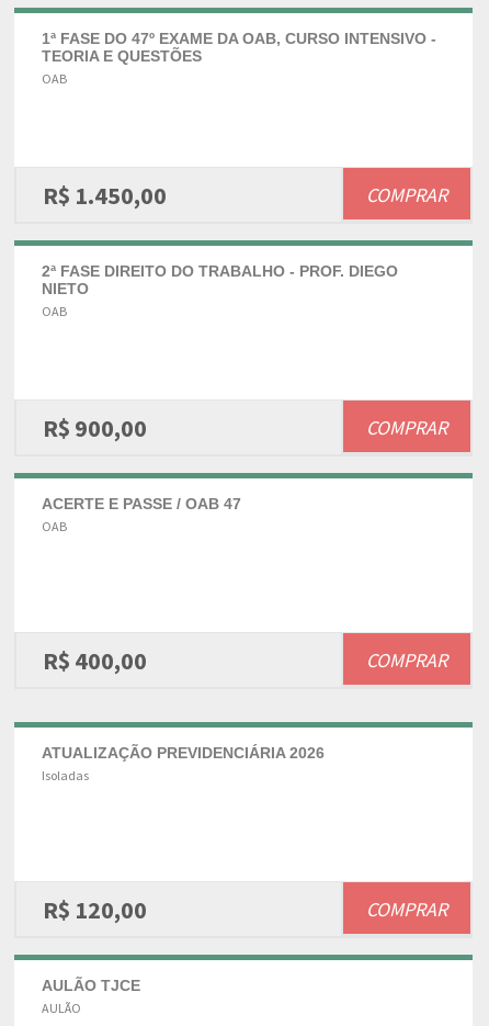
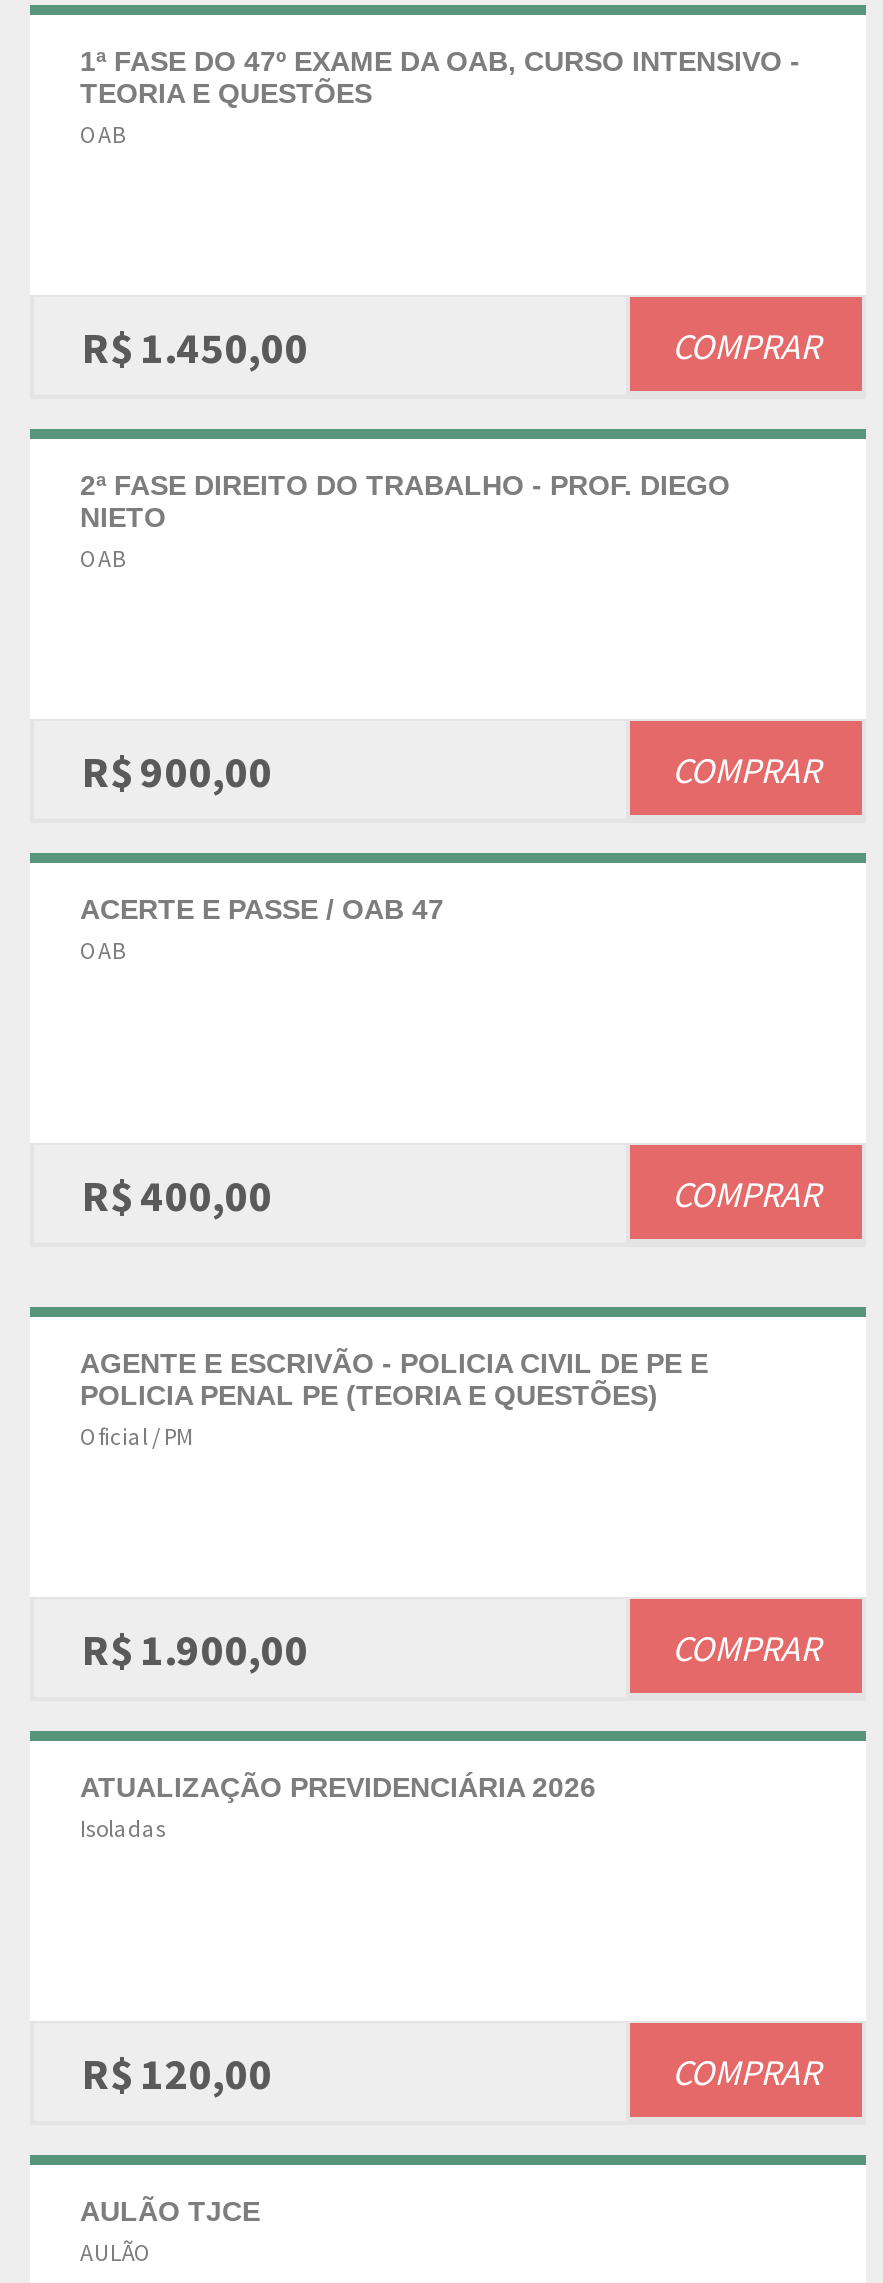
+ AGENTE E ESCRIVÃO - POLICIA CIVIL DE PE E
+ POLICIA PENAL PE (TEORIA E QUESTÕES)
+ Oficial / PM

+ R$ 1.900,00
+ COMPRAR
